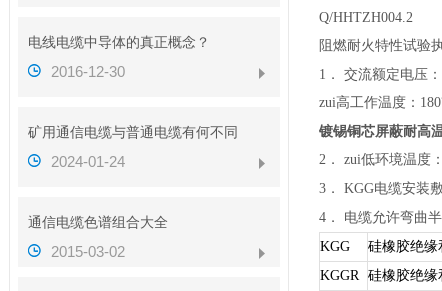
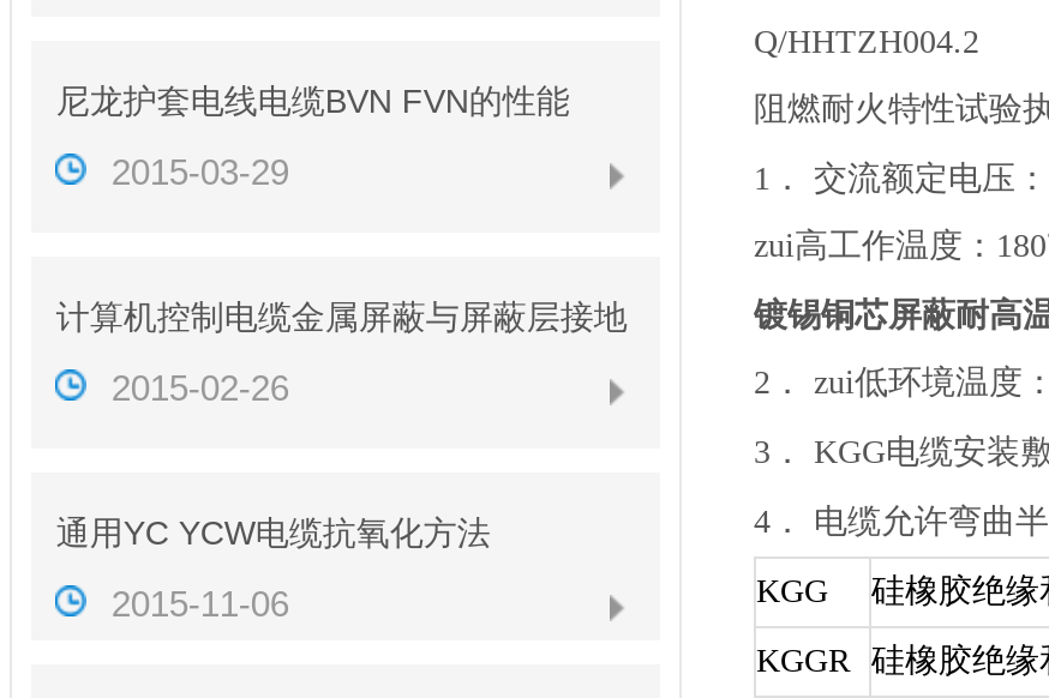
- 电线电缆中导体的真正概念？
+ 尼龙护套电线电缆BVN FVN的性能

- 2016-12-30
+ 2015-03-29

- 矿用通信电缆与普通电缆有何不同
+ 计算机控制电缆金属屏蔽与屏蔽层接地

- 2024-01-24
+ 2015-02-26

- 通信电缆色谱组合大全
+ 通用YC YCW电缆抗氧化方法

- 2015-03-02
+ 2015-11-06
